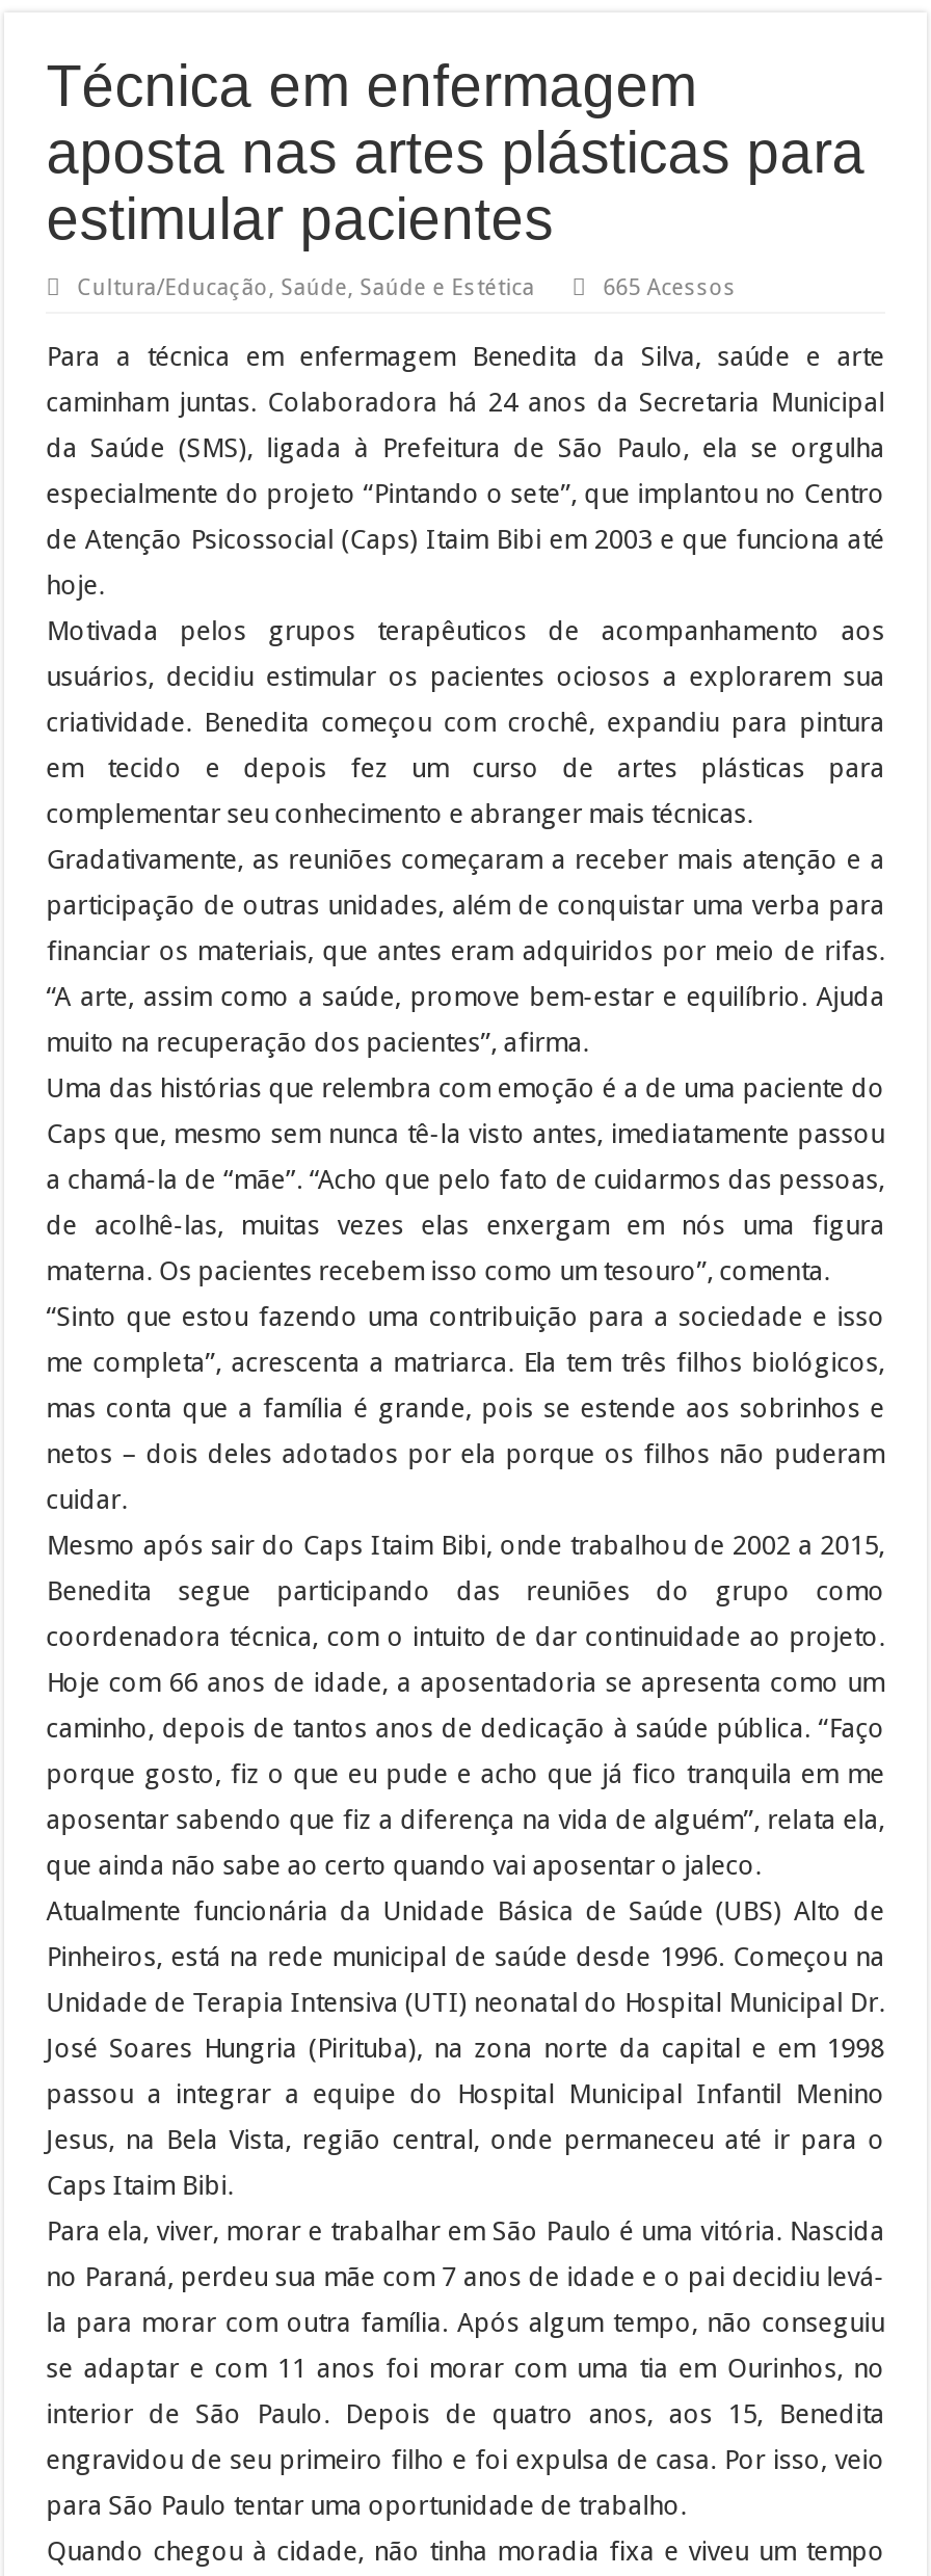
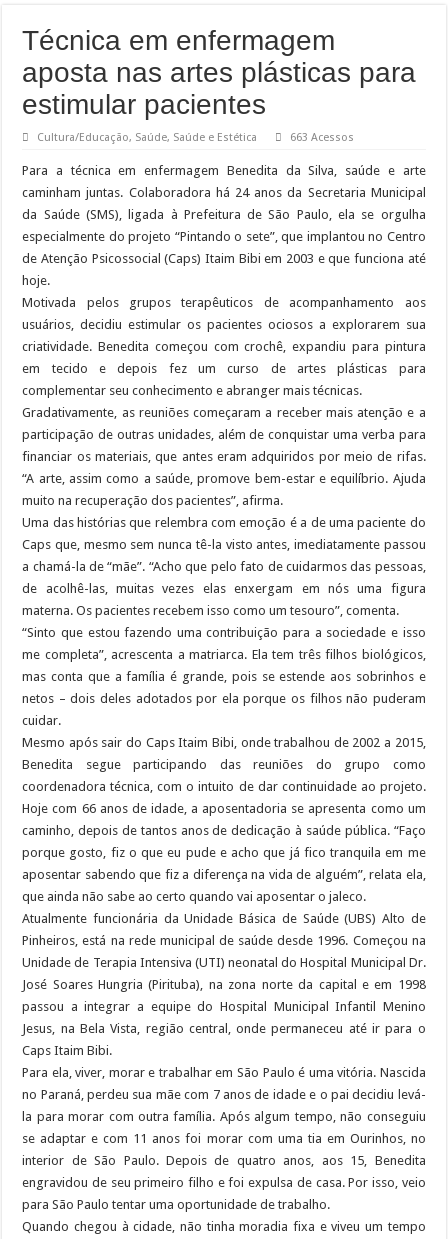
- 665 Acessos
+ 663 Acessos
